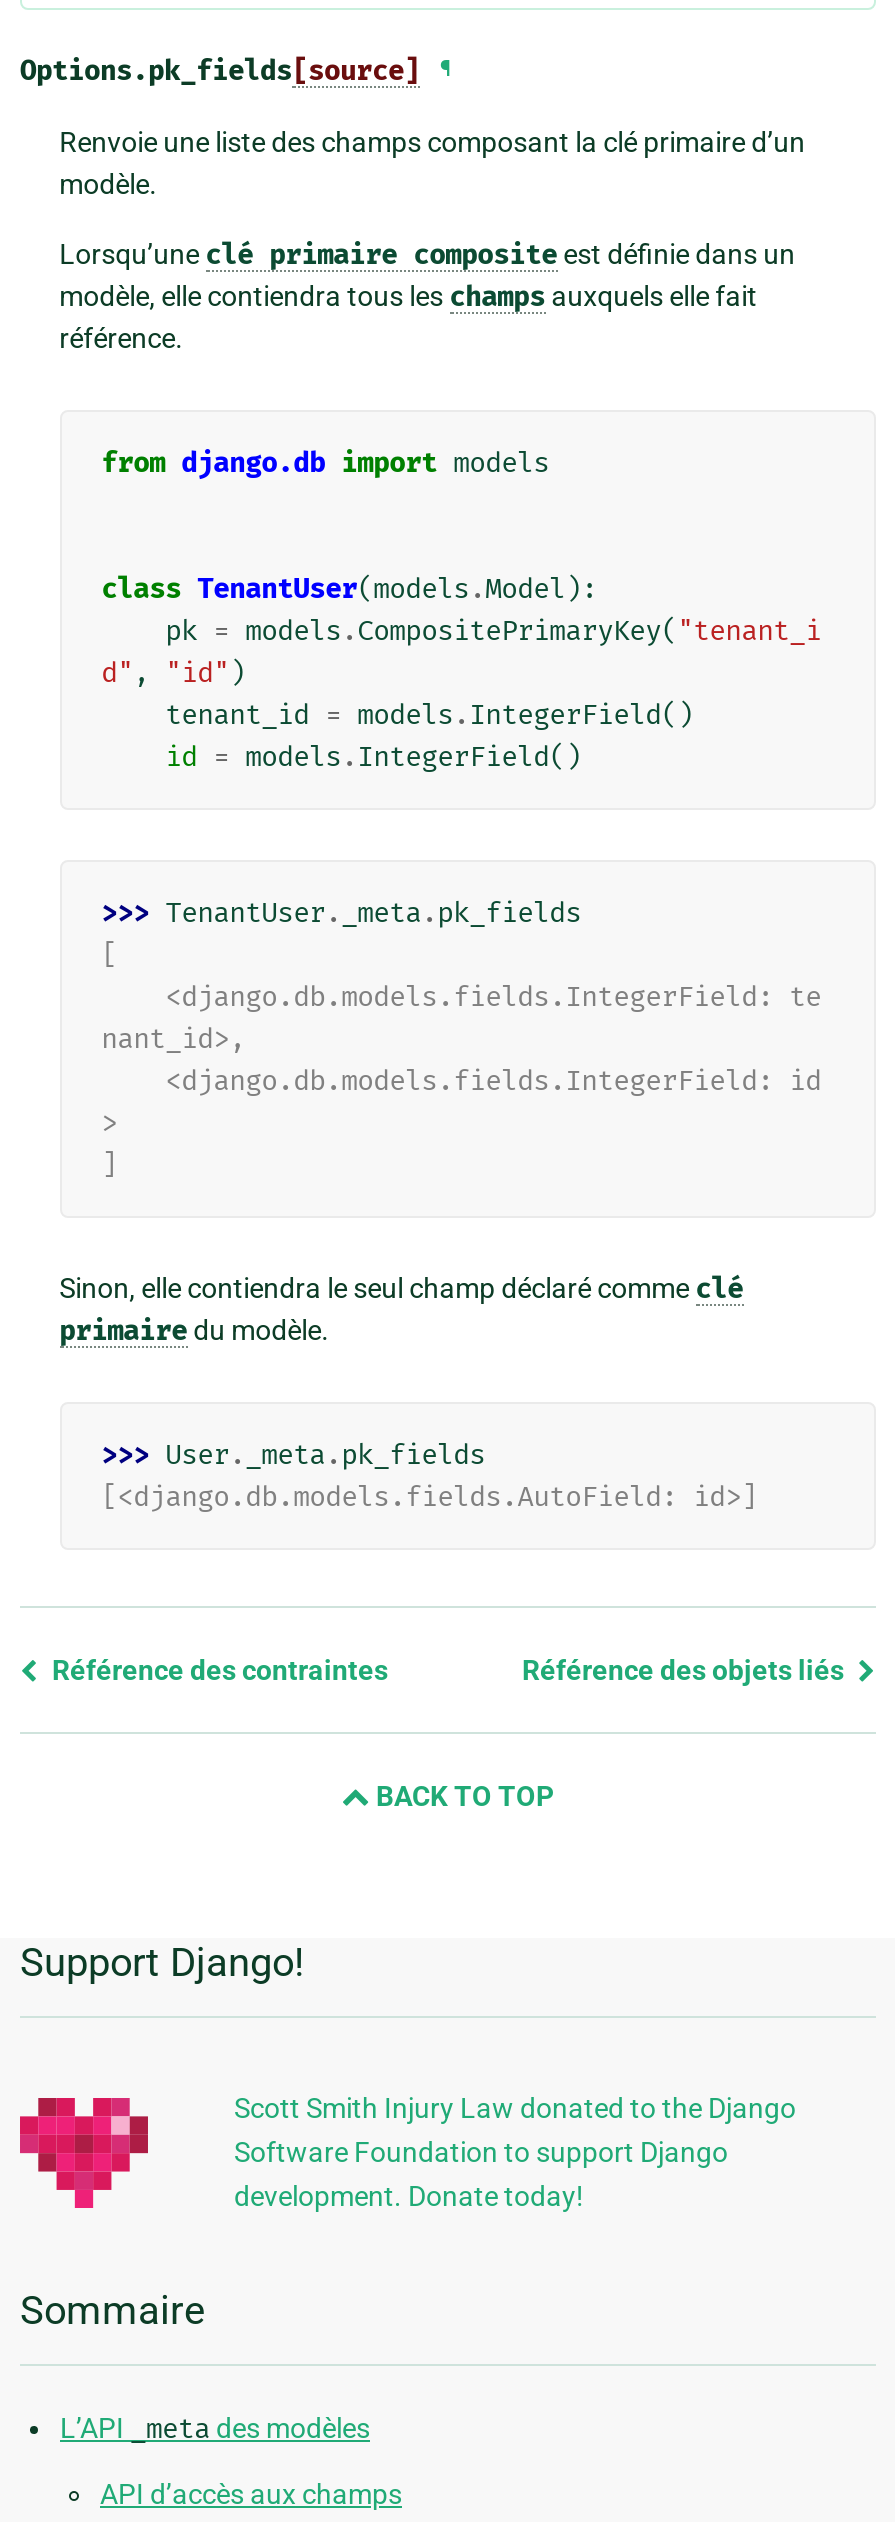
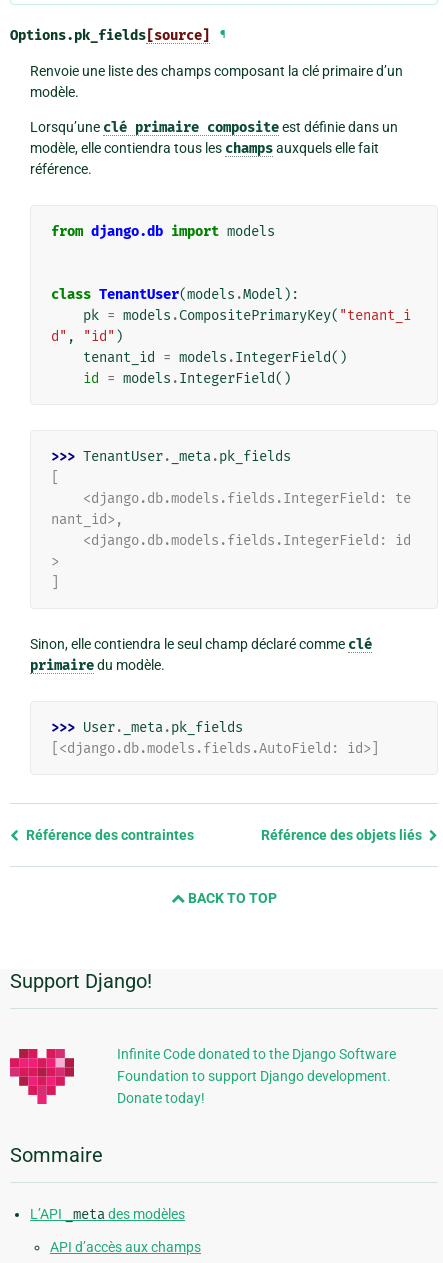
- Scott Smith Injury Law donated to the Django
- Software Foundation to support Django
- development. Donate today!
+ Infinite Code donated to the Django Software
+ Foundation to support Django development.
+ Donate today!
